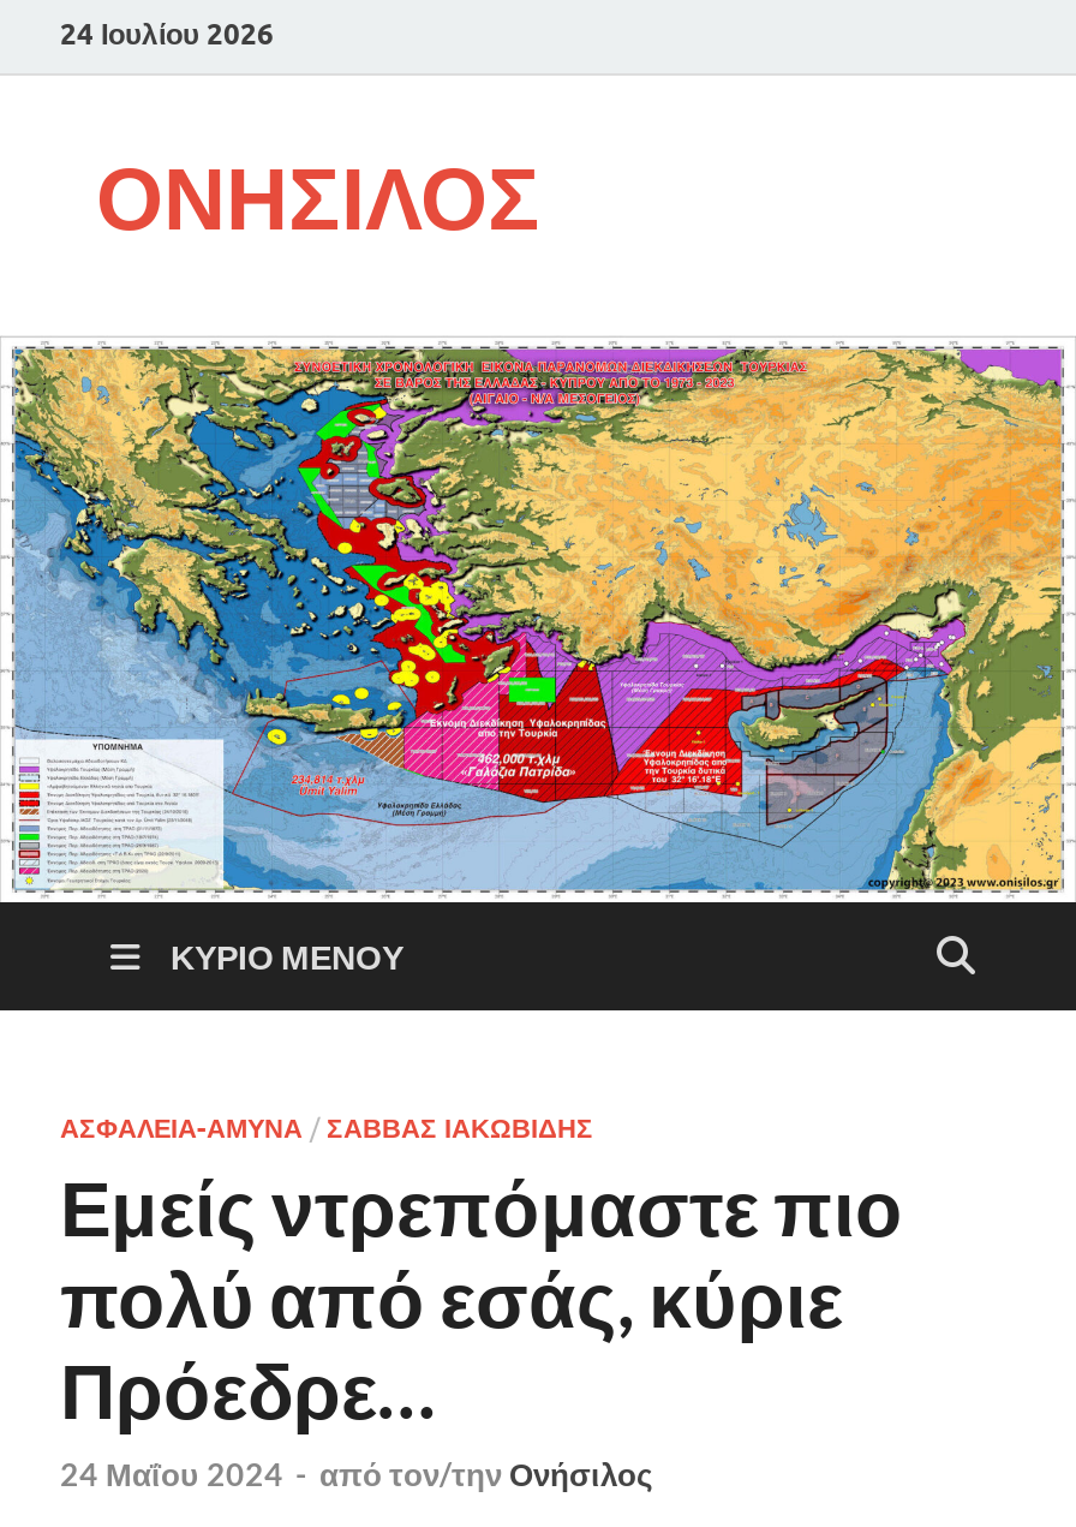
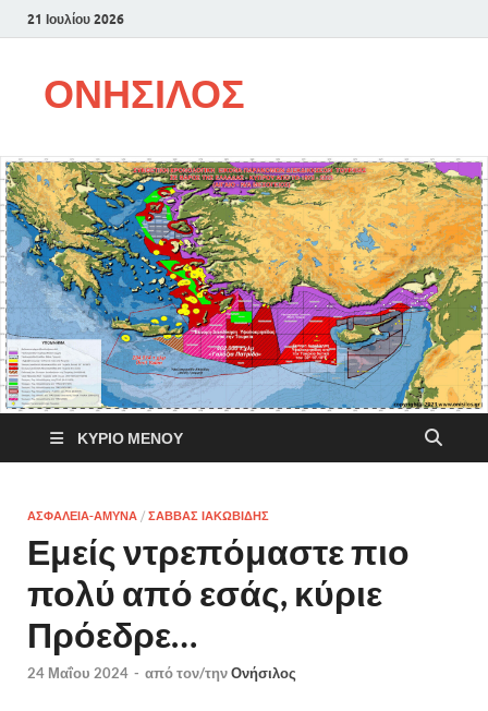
- 24 Ιουλίου 2026
+ 21 Ιουλίου 2026
